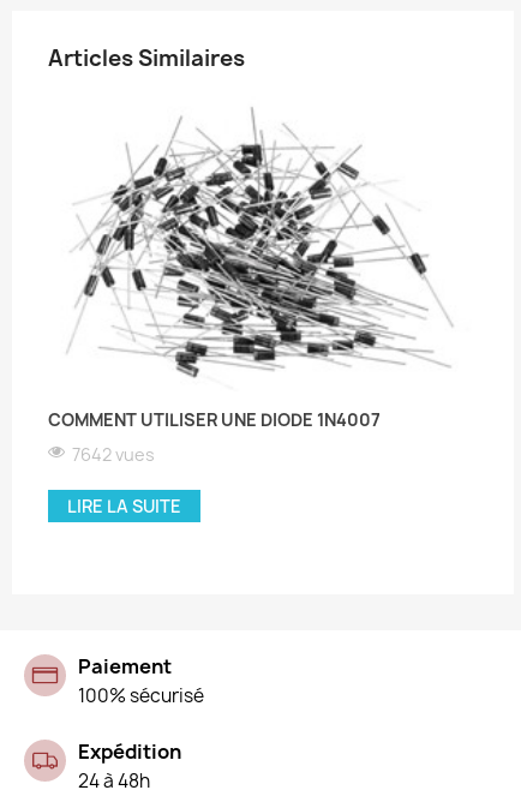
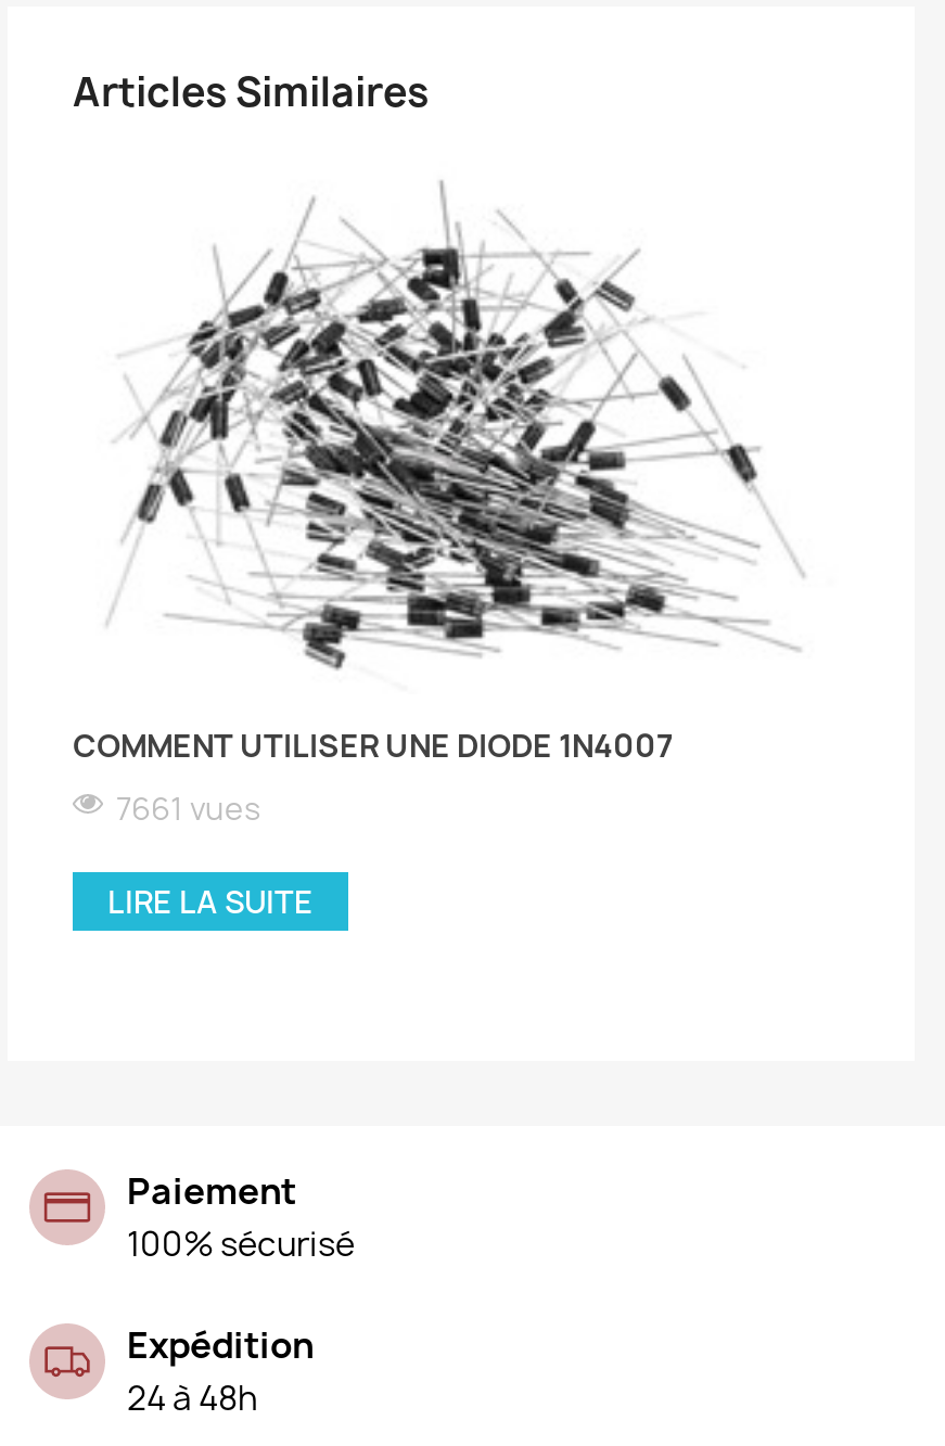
- 7642 vues
+ 7661 vues
